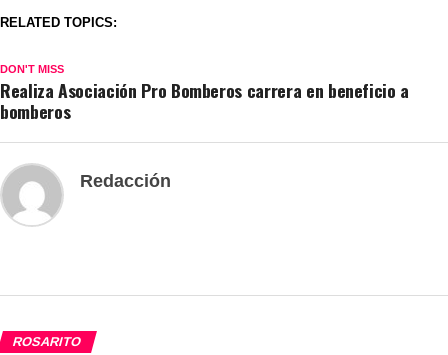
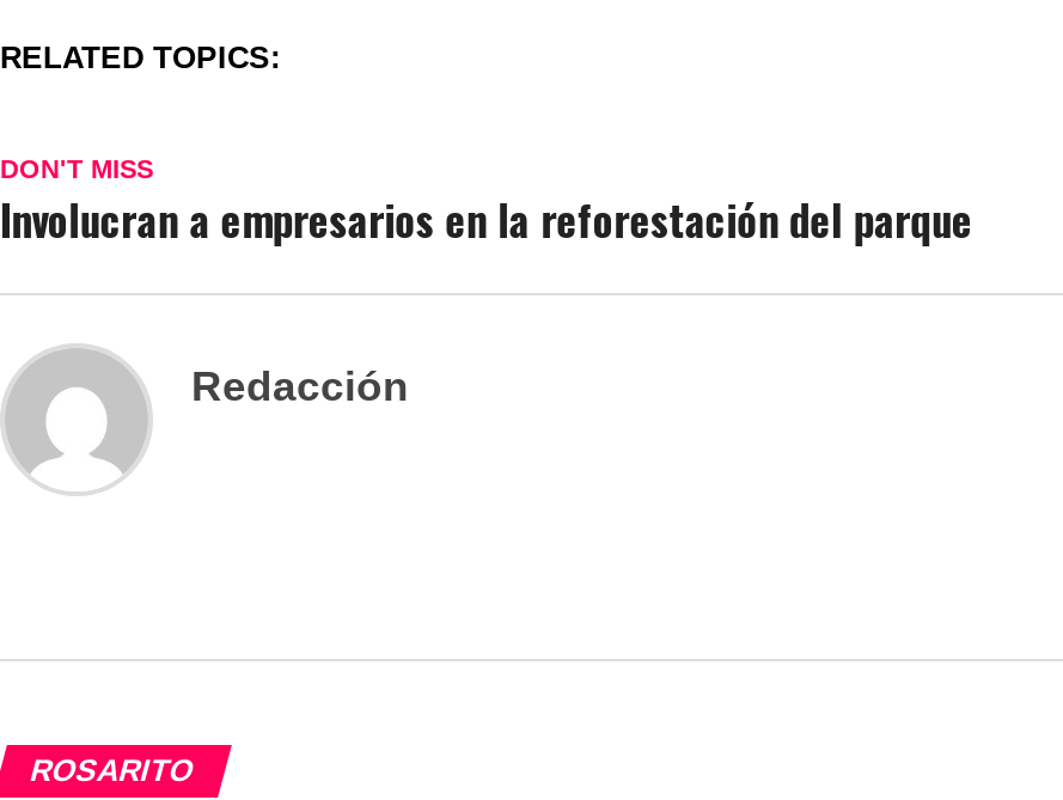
- Realiza Asociación Pro Bomberos carrera en beneficio a
- bomberos
+ Involucran a empresarios en la reforestación del parque
